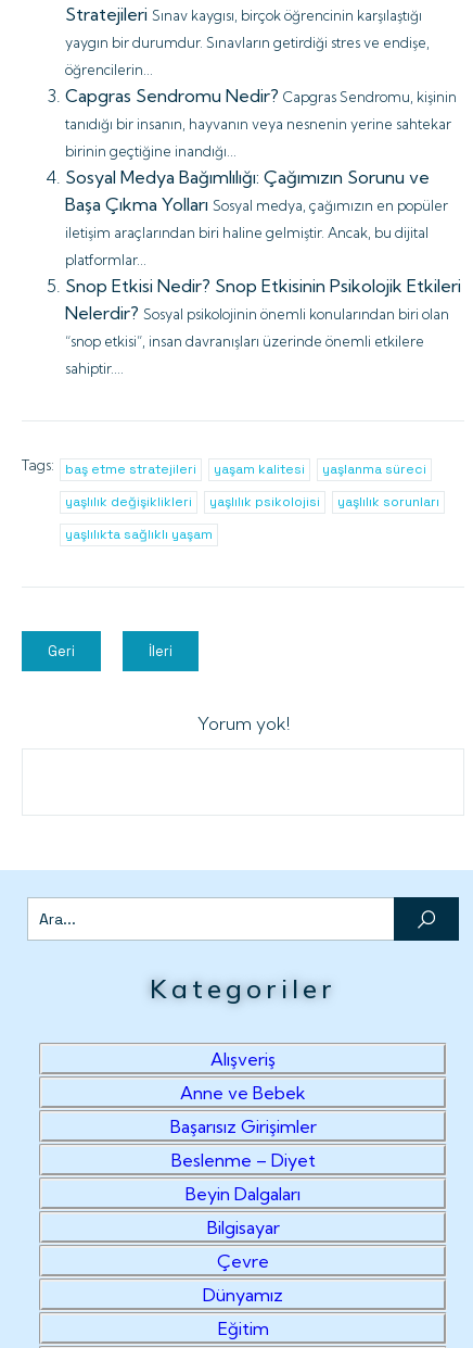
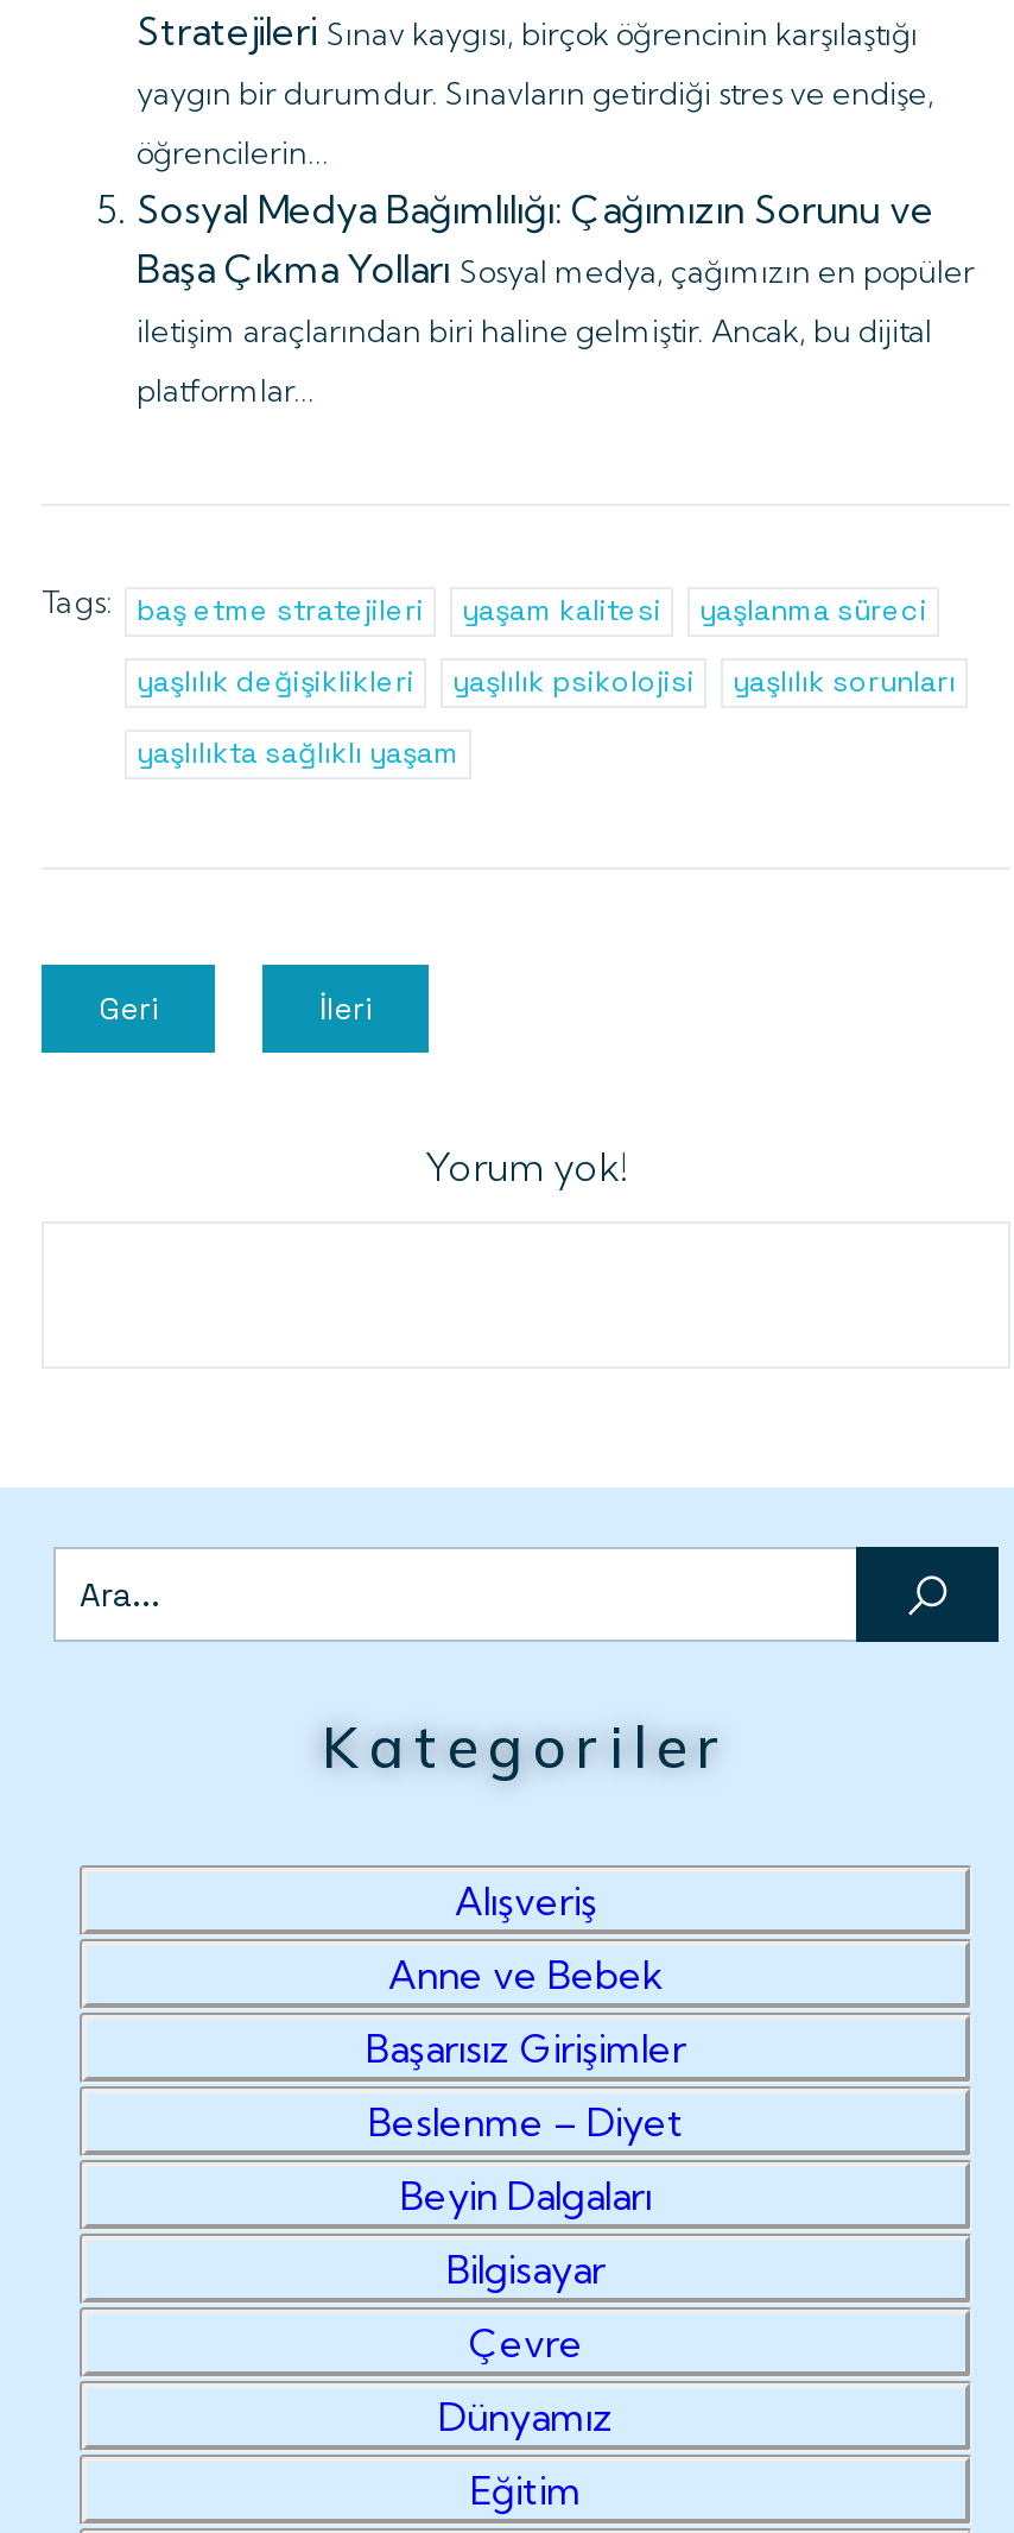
- Capgras Sendromu Nedir? Capgras Sendromu, kişinin
- tanıdığı bir insanın, hayvanın veya nesnenin yerine sahtekar
- birinin geçtiğine inandığı...

- Snop Etkisi Nedir? Snop Etkisinin Psikolojik Etkileri
- Nelerdir? Sosyal psikolojinin önemli konularından biri olan
- “snop etkisi”, insan davranışları üzerinde önemli etkilere
- sahiptir....
